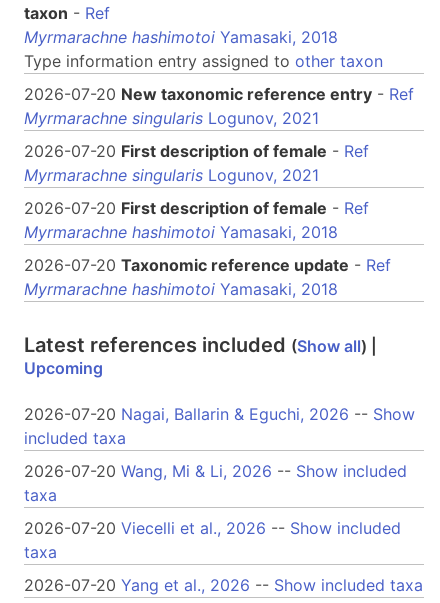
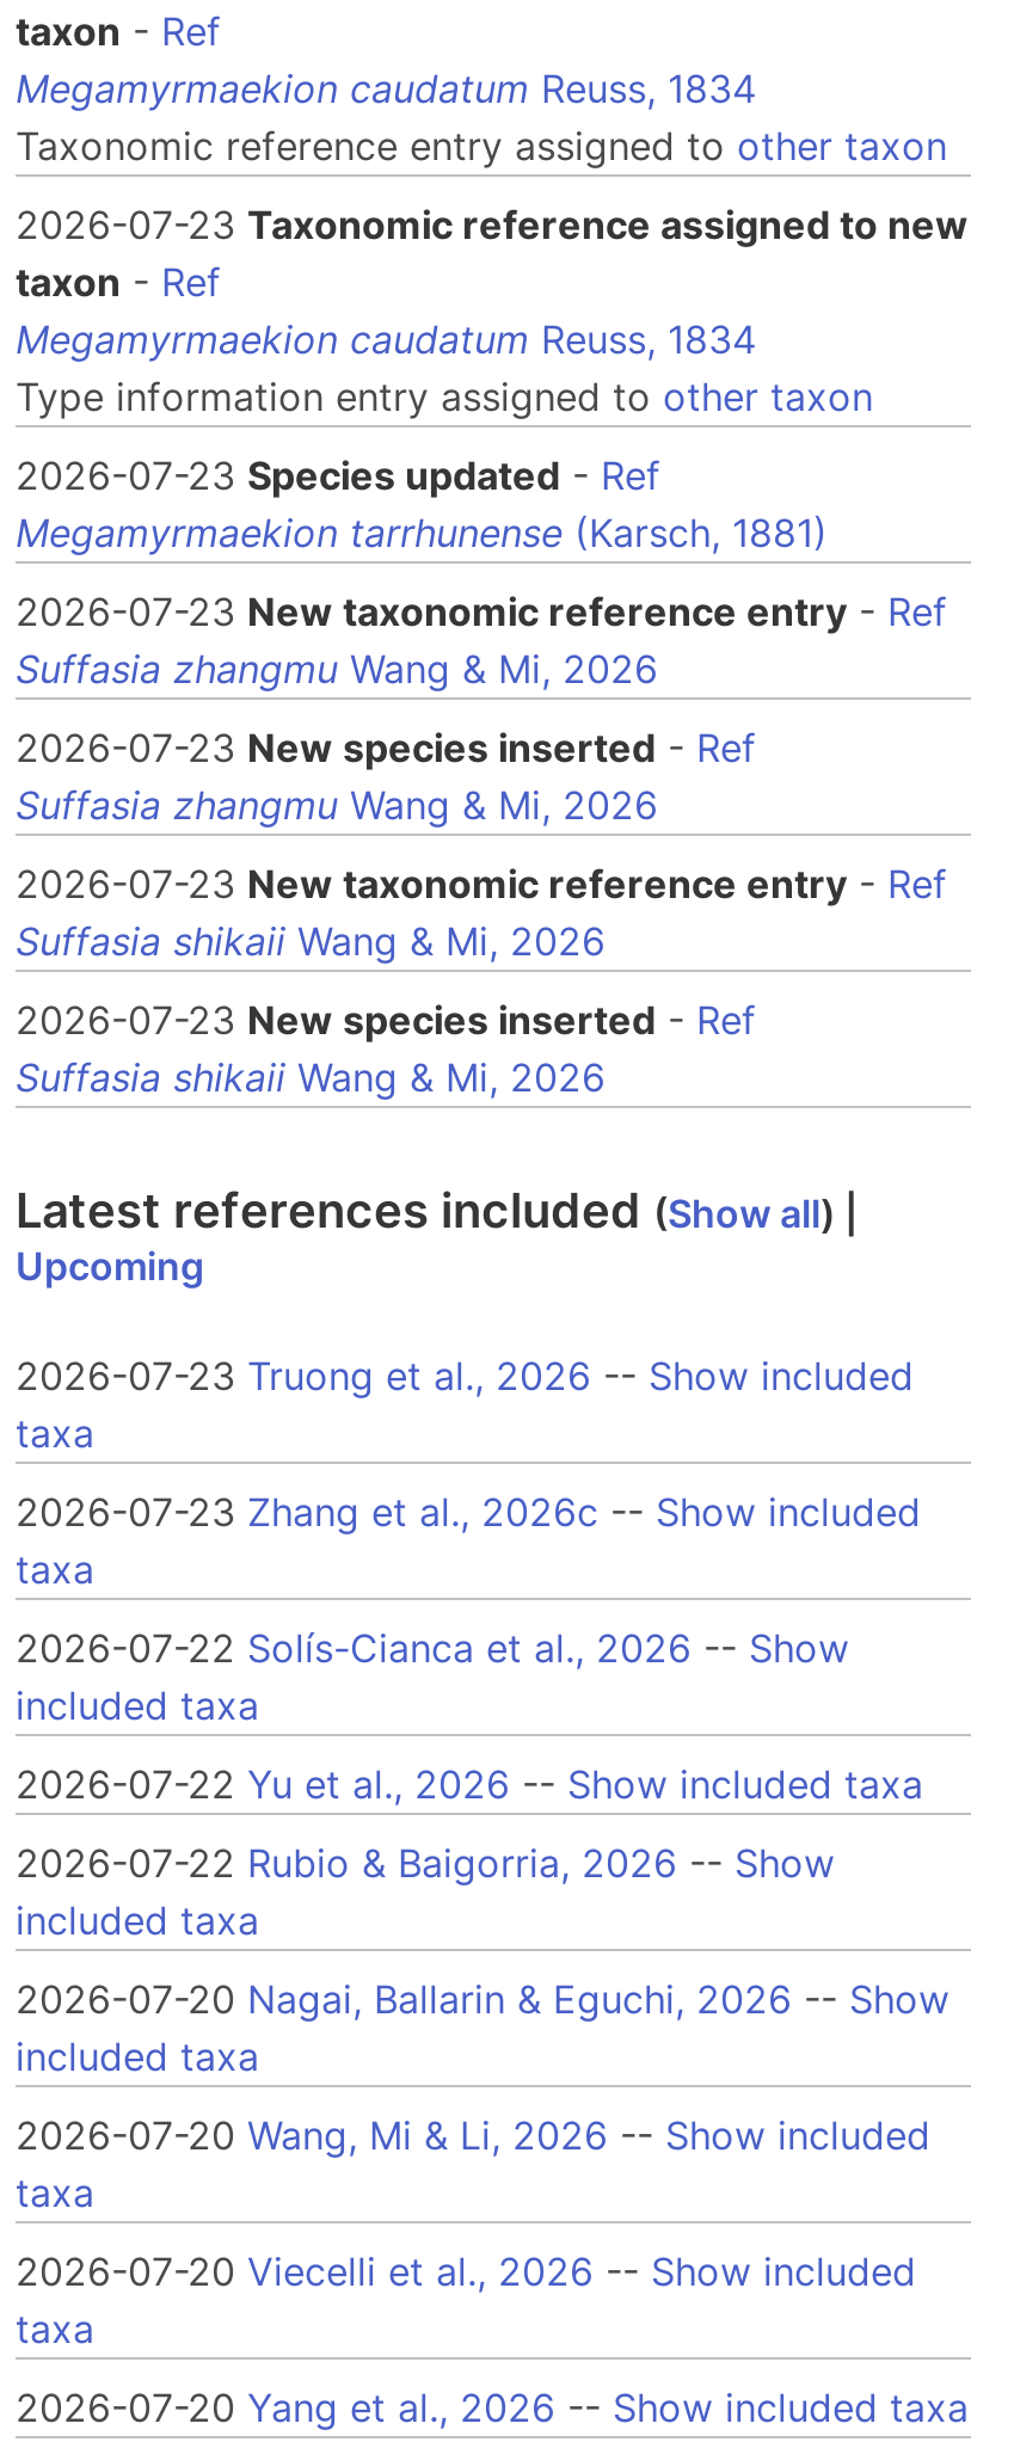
- Myrmarachne hashimotoi Yamasaki, 2018
+ Megamyrmaekion caudatum Reuss, 1834
+ Taxonomic reference entry assigned to other taxon
+ 2026-07-23 Taxonomic reference assigned to new
+ taxon - Ref
+ Megamyrmaekion caudatum Reuss, 1834

- 2026-07-20 New taxonomic reference entry - Ref
- Myrmarachne singularis Logunov, 2021
- 2026-07-20 First description of female - Ref
- Myrmarachne singularis Logunov, 2021
- 2026-07-20 First description of female - Ref
- Myrmarachne hashimotoi Yamasaki, 2018
- 2026-07-20 Taxonomic reference update - Ref
- Myrmarachne hashimotoi Yamasaki, 2018
+ 2026-07-23 Species updated - Ref
+ Megamyrmaekion tarrhunense (Karsch, 1881)
+ 2026-07-23 New taxonomic reference entry - Ref
+ Suffasia zhangmu Wang & Mi, 2026
+ 2026-07-23 New species inserted - Ref
+ Suffasia zhangmu Wang & Mi, 2026
+ 2026-07-23 New taxonomic reference entry - Ref
+ Suffasia shikaii Wang & Mi, 2026
+ 2026-07-23 New species inserted - Ref
+ Suffasia shikaii Wang & Mi, 2026

+ 2026-07-23 Truong et al., 2026 -- Show included
+ taxa
+ 2026-07-23 Zhang et al., 2026c -- Show included
+ taxa
+ 2026-07-22 Solís-Cianca et al., 2026 -- Show
+ included taxa
+ 2026-07-22 Yu et al., 2026 -- Show included taxa
+ 2026-07-22 Rubio & Baigorria, 2026 -- Show
+ included taxa
